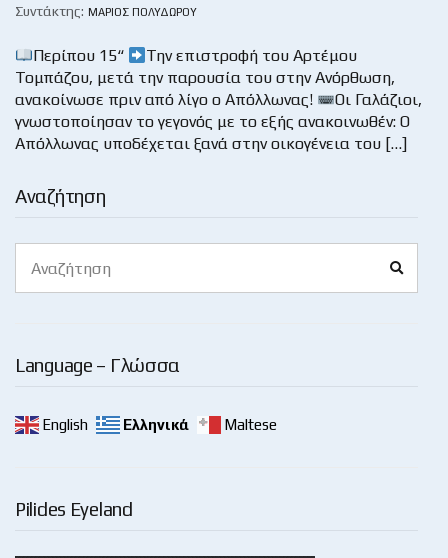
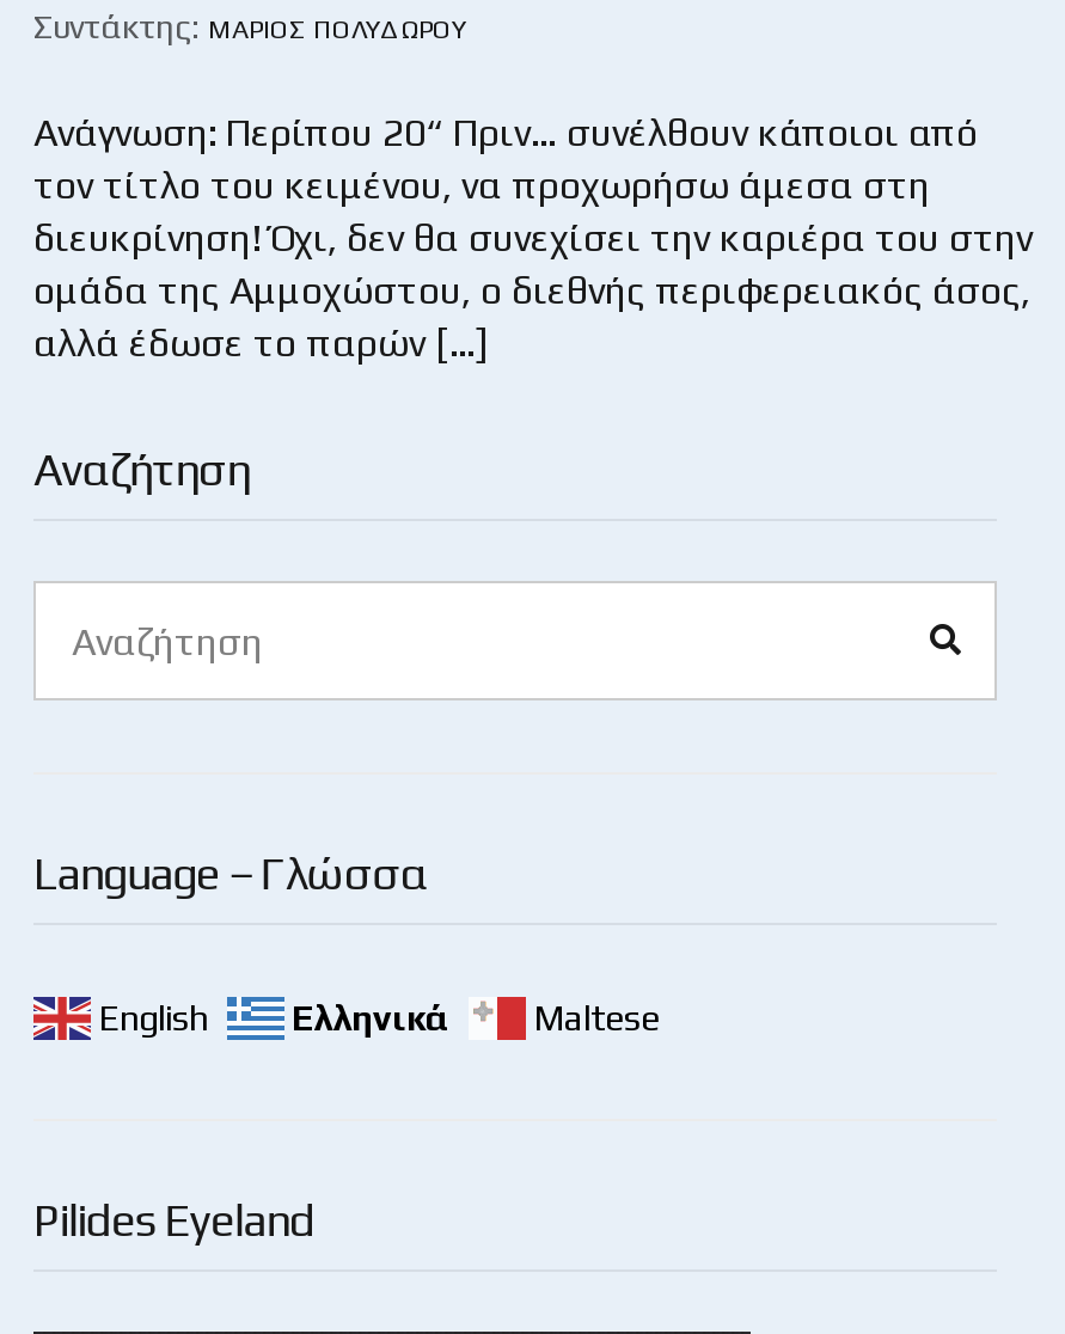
- Περίπου 15“
- Την επιστροφή του Αρτέμου
- Τομπάζου, μετά την παρουσία του στην Ανόρθωση,
- ανακοίνωσε πριν από λίγο ο Απόλλωνας!
- Οι Γαλάζιοι,
- γνωστοποίησαν το γεγονός με το εξής ανακοινωθέν: Ο
- Απόλλωνας υποδέχεται ξανά στην οικογένεια του […]
+ Ανάγνωση: Περίπου 20“ Πριν… συνέλθουν κάποιοι από
+ τον τίτλο του κειμένου, να προχωρήσω άμεσα στη
+ διευκρίνηση! Όχι, δεν θα συνεχίσει την καριέρα του στην
+ ομάδα της Αμμοχώστου, ο διεθνής περιφερειακός άσος,
+ αλλά έδωσε το παρών […]
